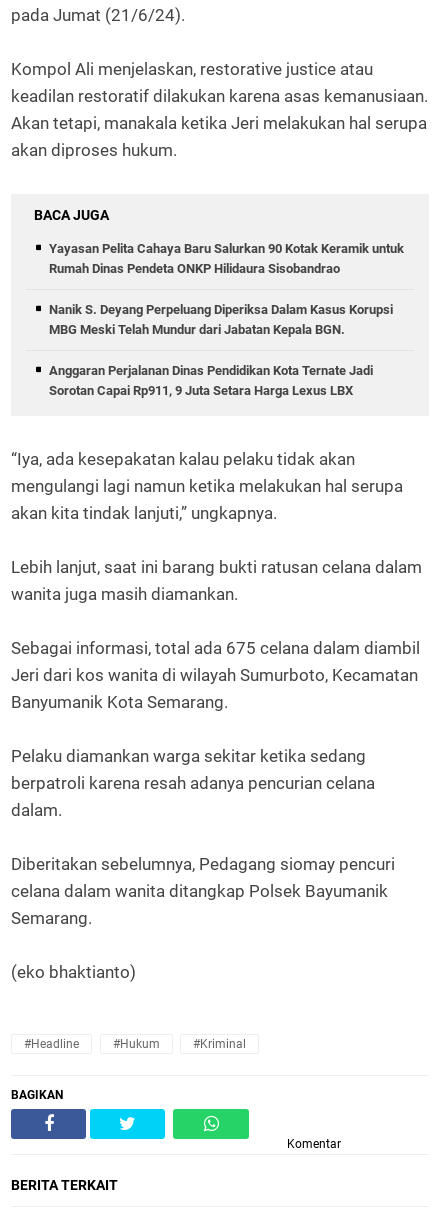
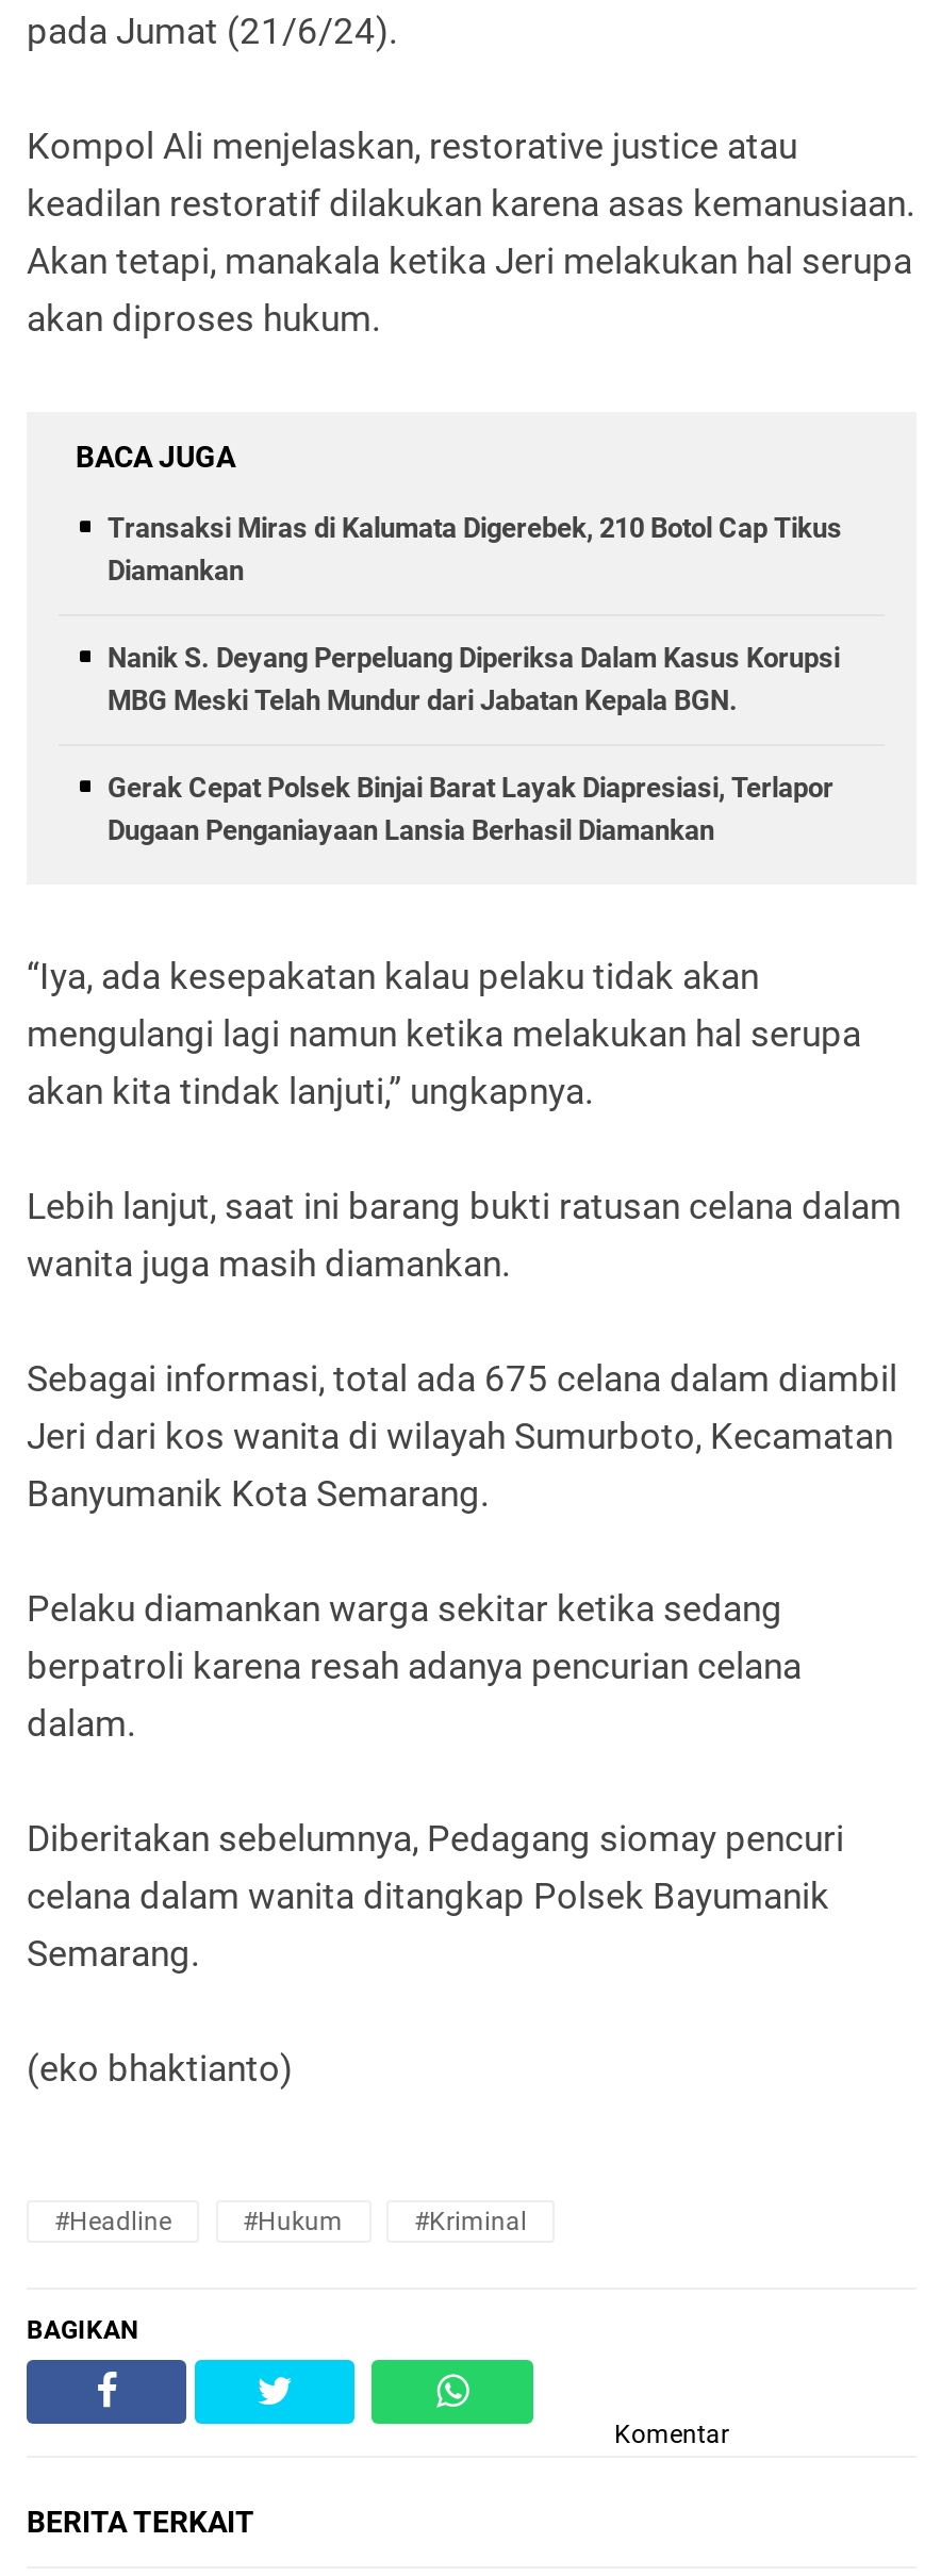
- Yayasan Pelita Cahaya Baru Salurkan 90 Kotak Keramik untuk
- Rumah Dinas Pendeta ONKP Hilidaura Sisobandrao
+ Transaksi Miras di Kalumata Digerebek, 210 Botol Cap Tikus
+ Diamankan

- Anggaran Perjalanan Dinas Pendidikan Kota Ternate Jadi
- Sorotan Capai Rp911, 9 Juta Setara Harga Lexus LBX
+ Gerak Cepat Polsek Binjai Barat Layak Diapresiasi, Terlapor
+ Dugaan Penganiayaan Lansia Berhasil Diamankan
